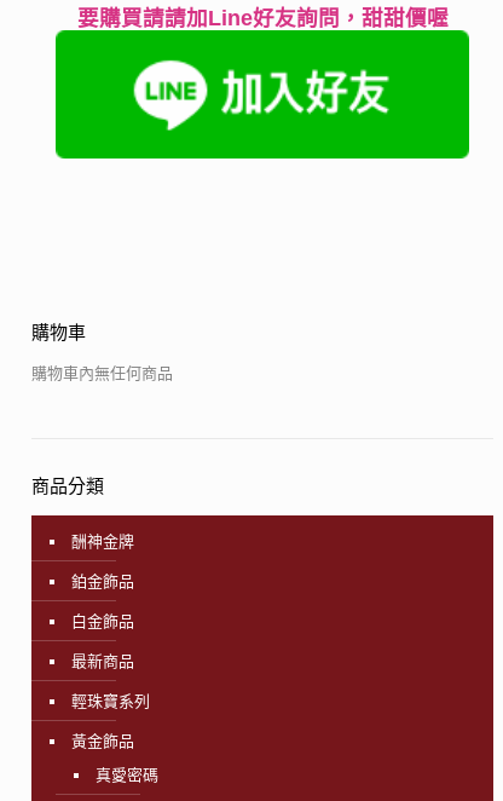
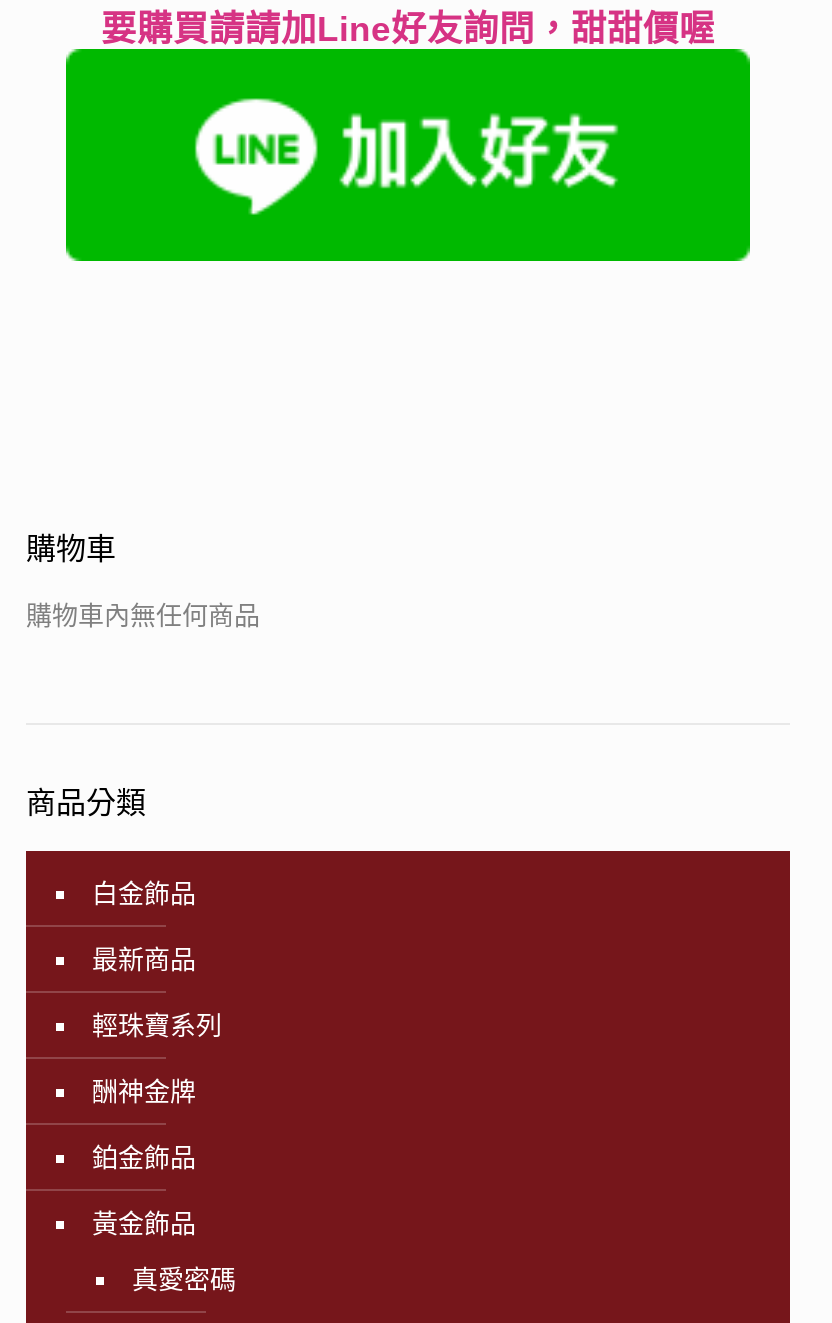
moved down: 酬神金牌 | 鉑金飾品

moved up: 白金飾品 | 最新商品 | 輕珠寶系列
